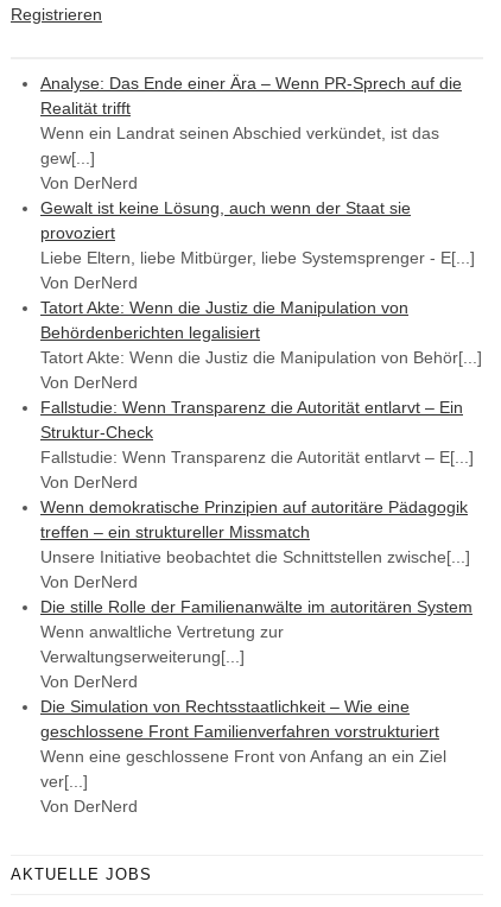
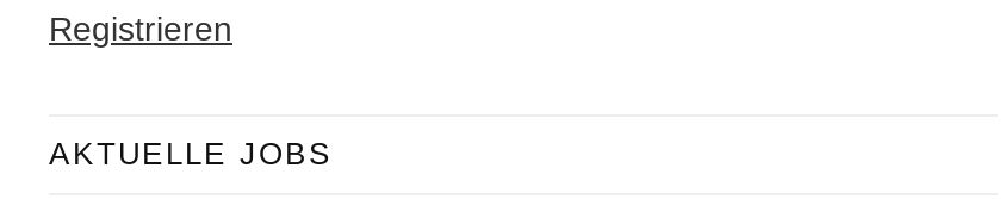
- Analyse: Das Ende einer Ära – Wenn PR-Sprech auf die
- Realität trifft
- Wenn ein Landrat seinen Abschied verkündet, ist das
- gew[...]
- Von DerNerd
- Gewalt ist keine Lösung, auch wenn der Staat sie
- provoziert
- Liebe Eltern, liebe Mitbürger, liebe Systemsprenger - E[...]
- Von DerNerd
- Tatort Akte: Wenn die Justiz die Manipulation von
- Behördenberichten legalisiert
- Tatort Akte: Wenn die Justiz die Manipulation von Behör[...]
- Von DerNerd
- Fallstudie: Wenn Transparenz die Autorität entlarvt – Ein
- Struktur-Check
- Fallstudie: Wenn Transparenz die Autorität entlarvt – E[...]
- Von DerNerd
- Wenn demokratische Prinzipien auf autoritäre Pädagogik
- treffen – ein struktureller Missmatch
- Unsere Initiative beobachtet die Schnittstellen zwische[...]
- Von DerNerd
- Die stille Rolle der Familienanwälte im autoritären System
- Wenn anwaltliche Vertretung zur
- Verwaltungserweiterung[...]
- Von DerNerd
- Die Simulation von Rechtsstaatlichkeit – Wie eine
- geschlossene Front Familienverfahren vorstrukturiert
- Wenn eine geschlossene Front von Anfang an ein Ziel
- ver[...]
- Von DerNerd
